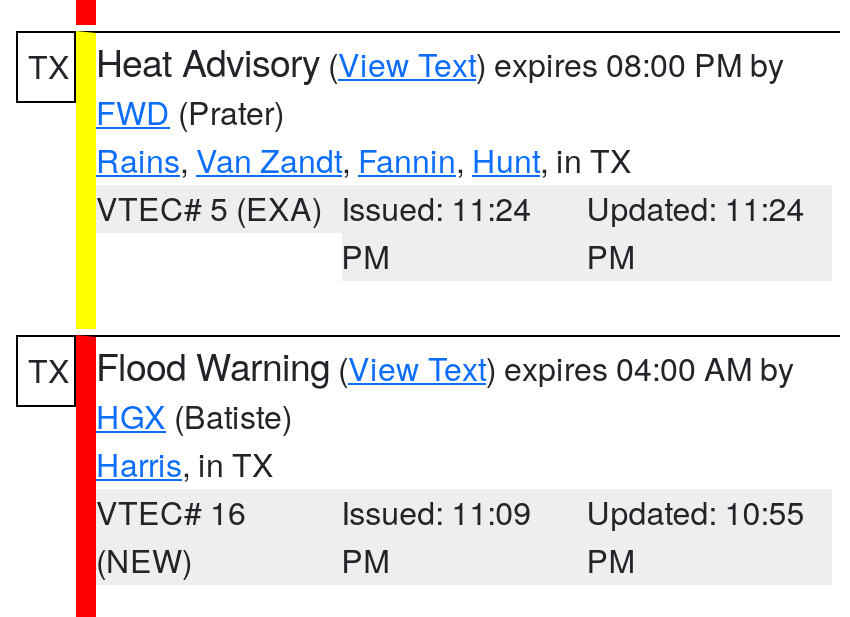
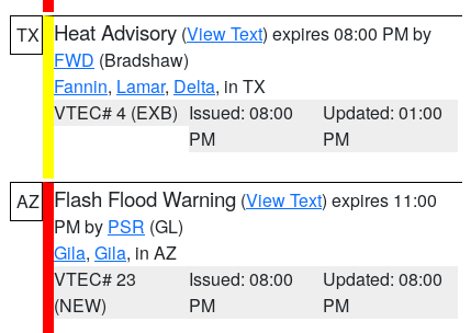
- FWD (Prater)
- Rains, Van Zandt, Fannin, Hunt, in TX
- VTEC# 5 (EXA) Issued: 11:24
+ FWD (Bradshaw)
+ Fannin, Lamar, Delta, in TX
+ VTEC# 4 (EXB) Issued: 08:00

- Updated: 11:24
+ Updated: 01:00

- TX Flood Warning (View Text) expires 04:00 AM by
- HGX (Batiste)
- Harris, in TX
- VTEC# 16
+ AZ Flash Flood Warning (View Text) expires 11:00
+ PM by PSR (GL)
+ Gila, Gila, in AZ
+ VTEC# 23

- Issued: 11:09
+ Issued: 08:00

- Updated: 10:55
+ Updated: 08:00
